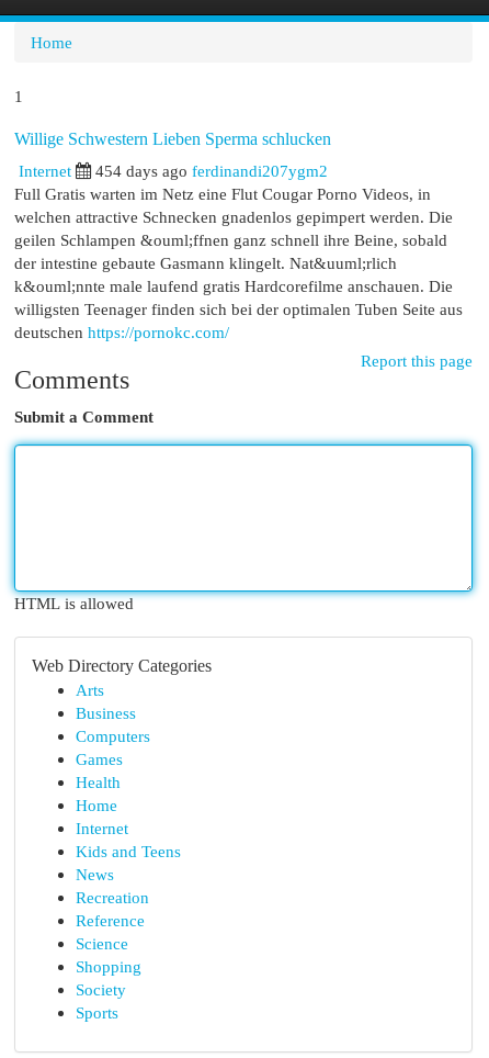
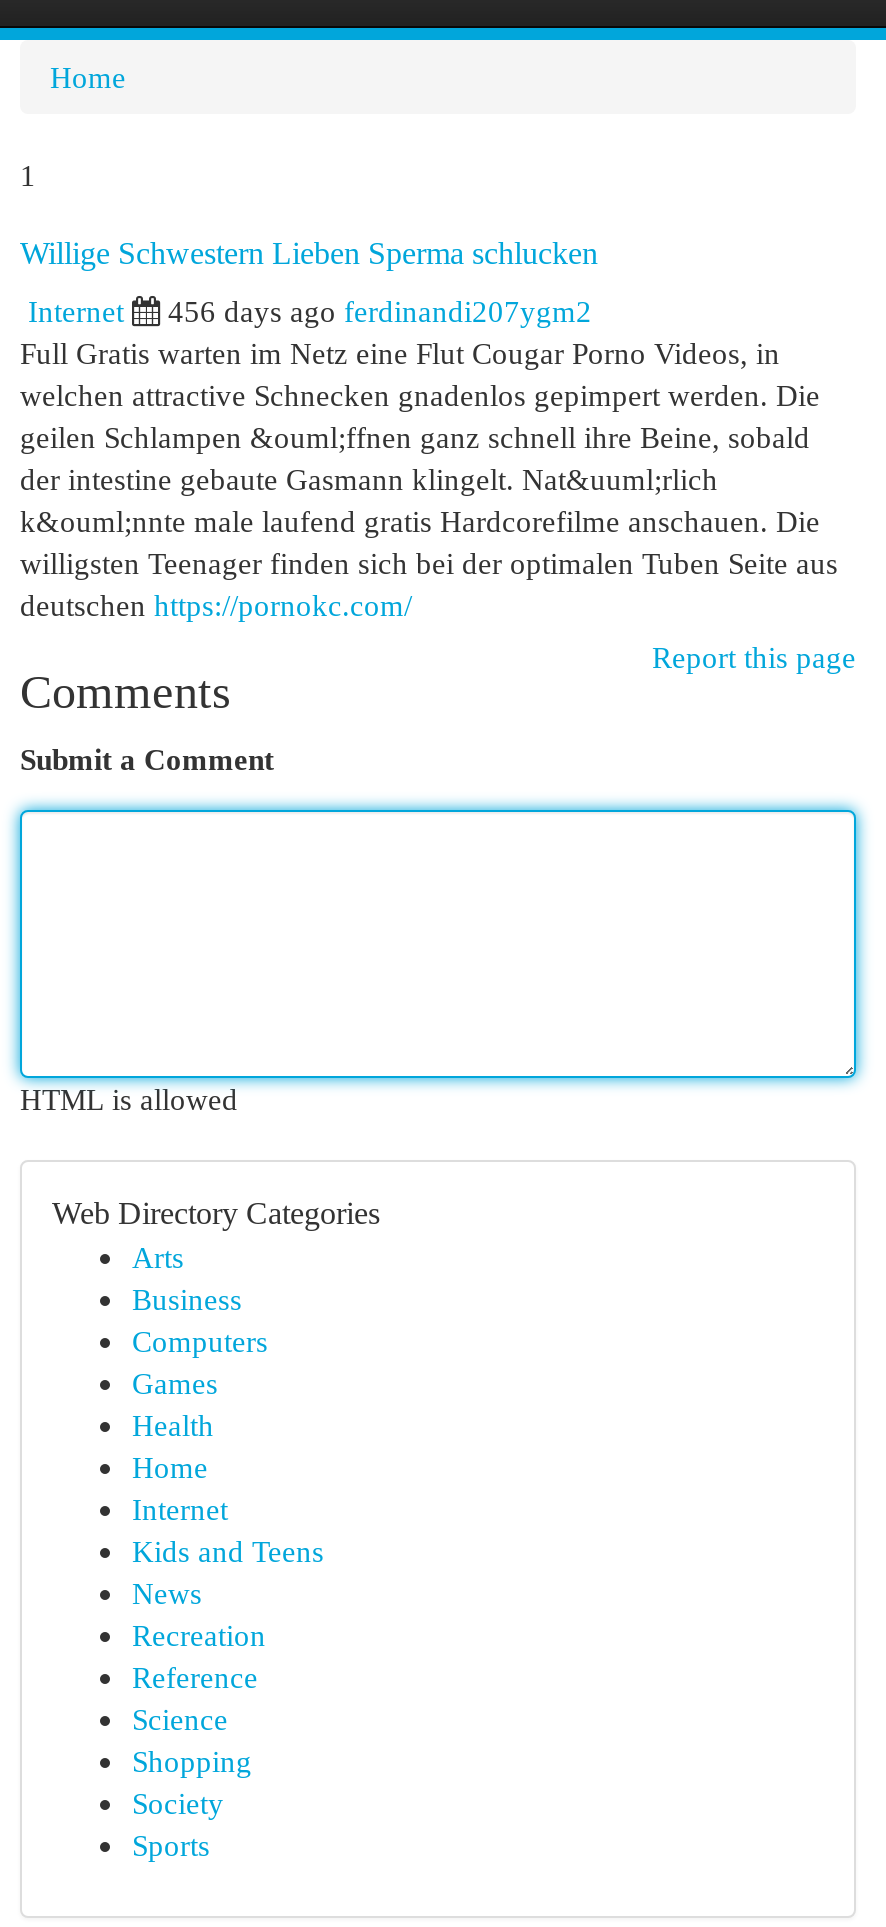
- 454 days ago ferdinandi207ygm2
+ 456 days ago ferdinandi207ygm2
